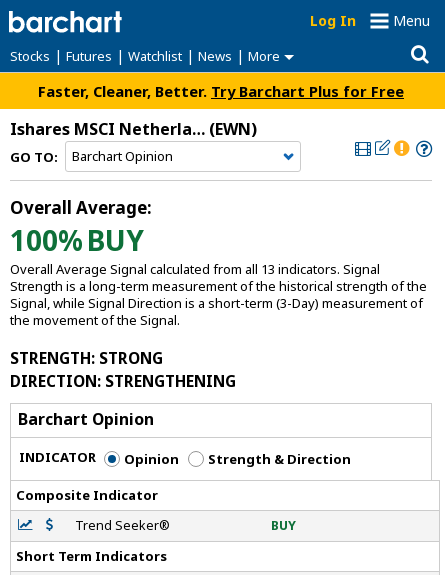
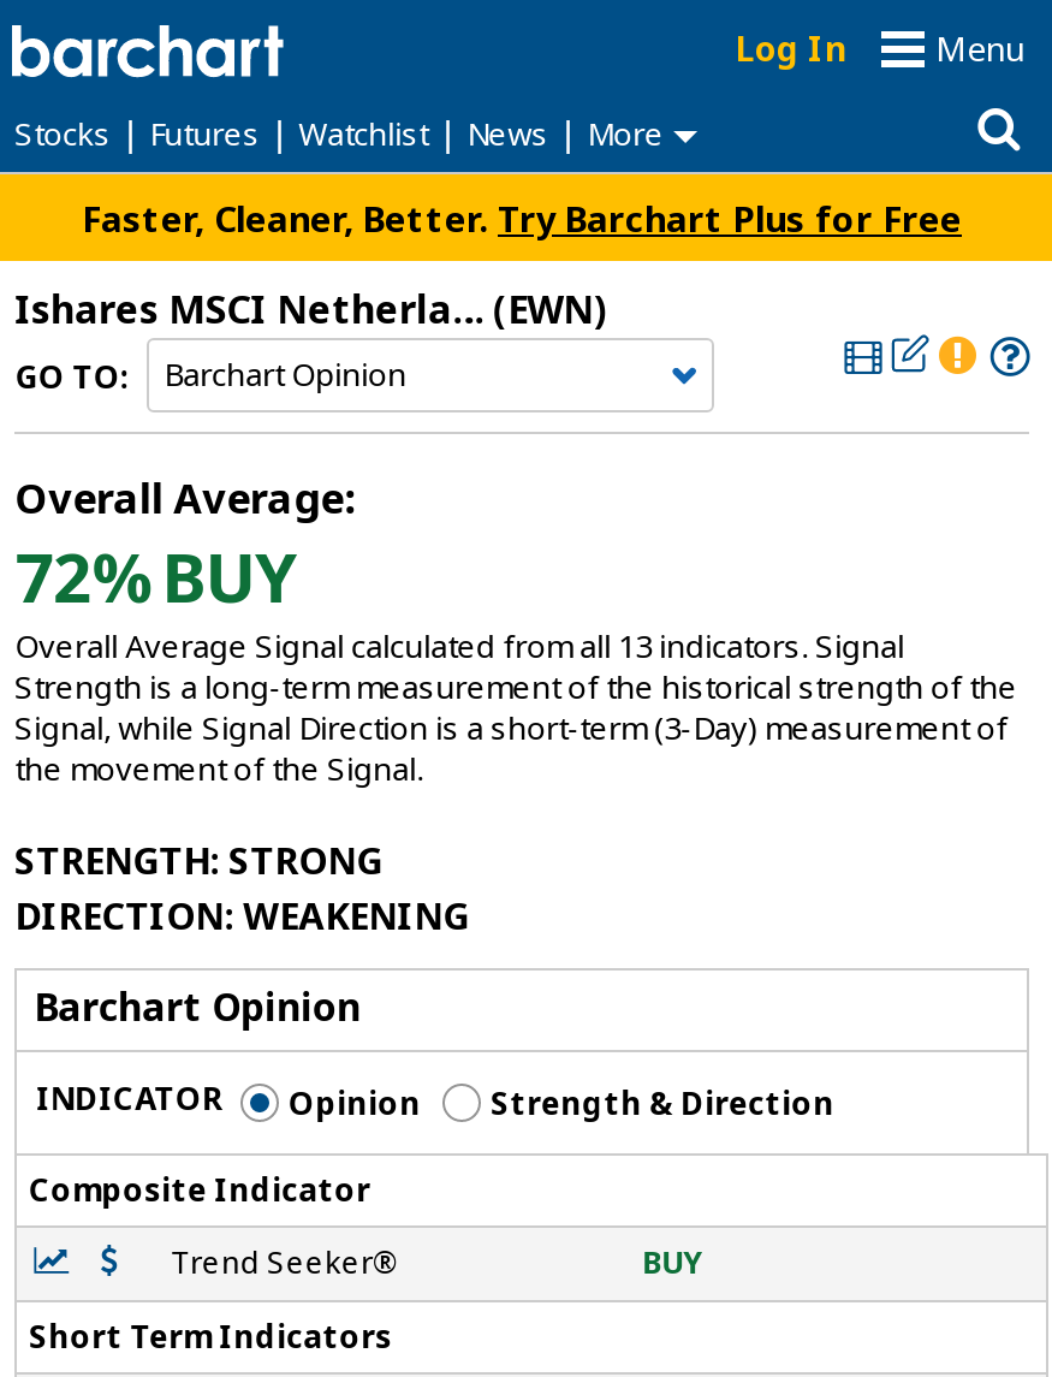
- 100% BUY
+ 72% BUY

- DIRECTION: STRENGTHENING
+ DIRECTION: WEAKENING
